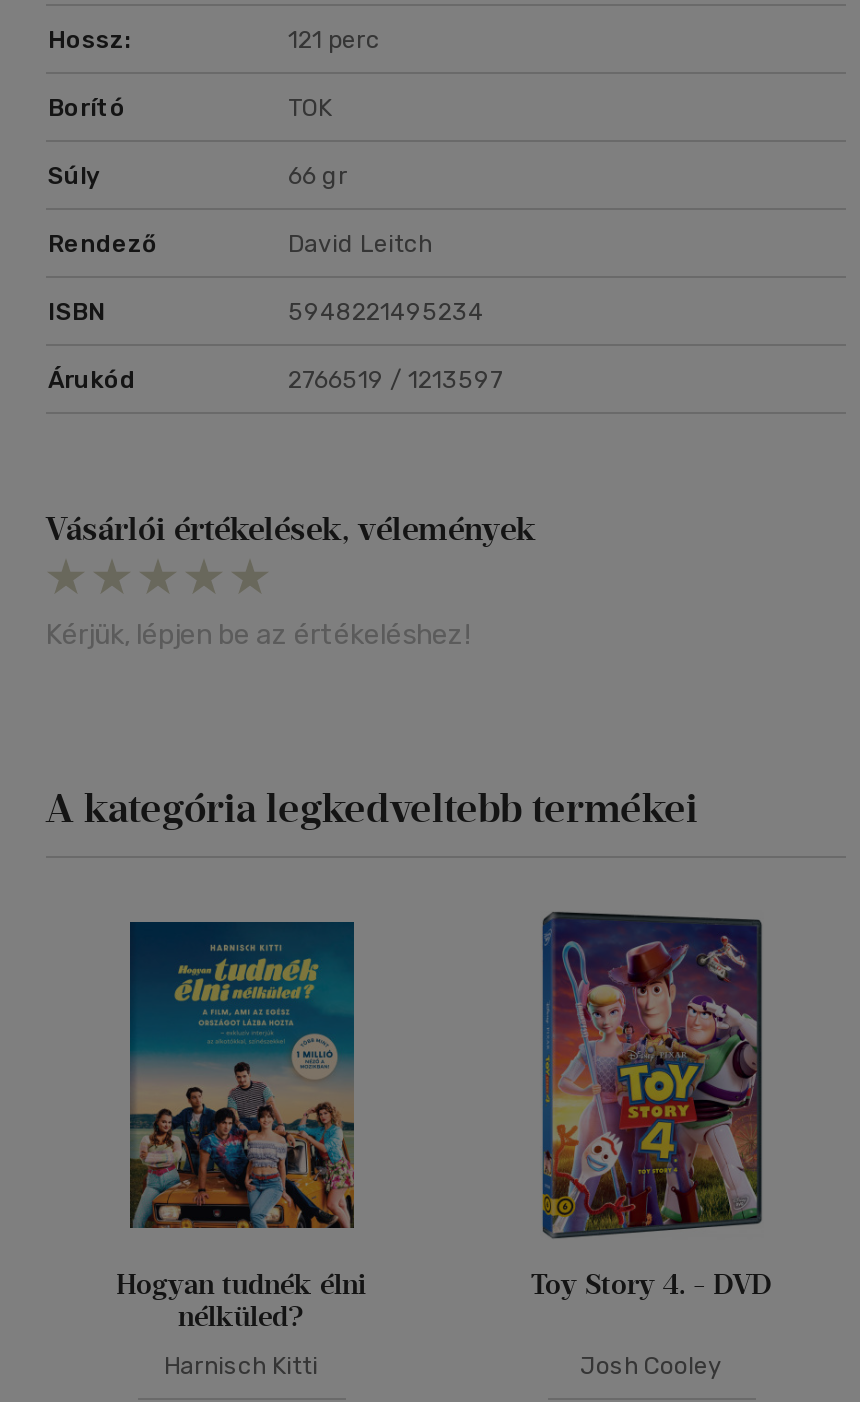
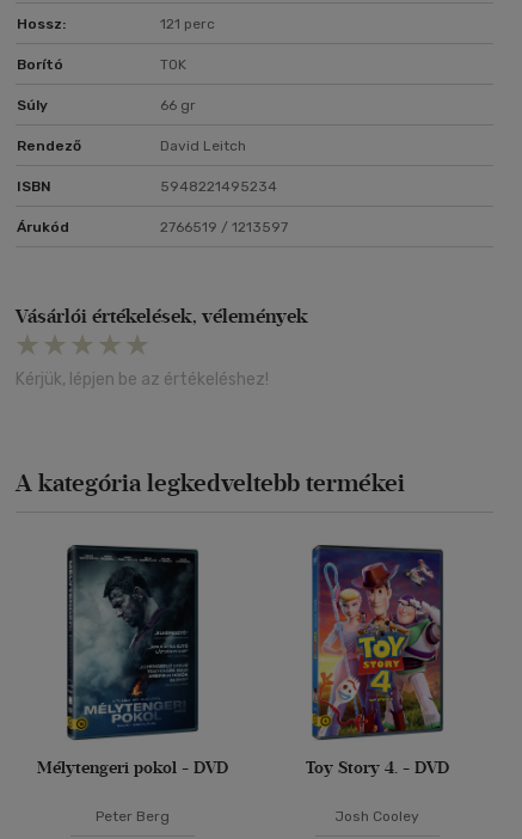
- [image]
- Hogyan tudnék élni
- nélküled?
+ [image]
+ Mélytengeri pokol - DVD

- Harnisch Kitti
+ Peter Berg
